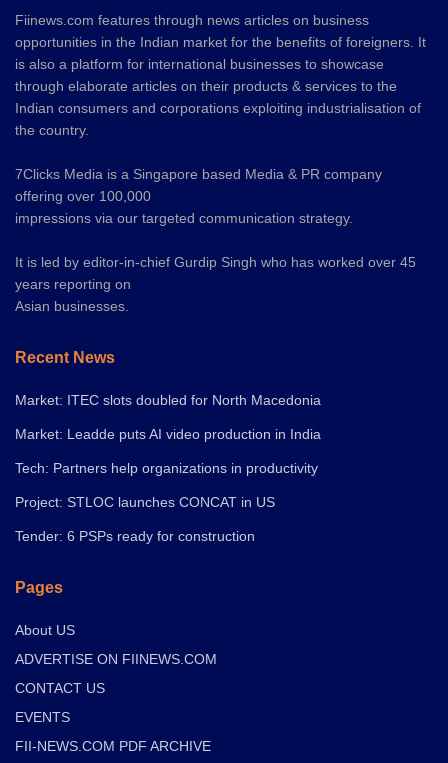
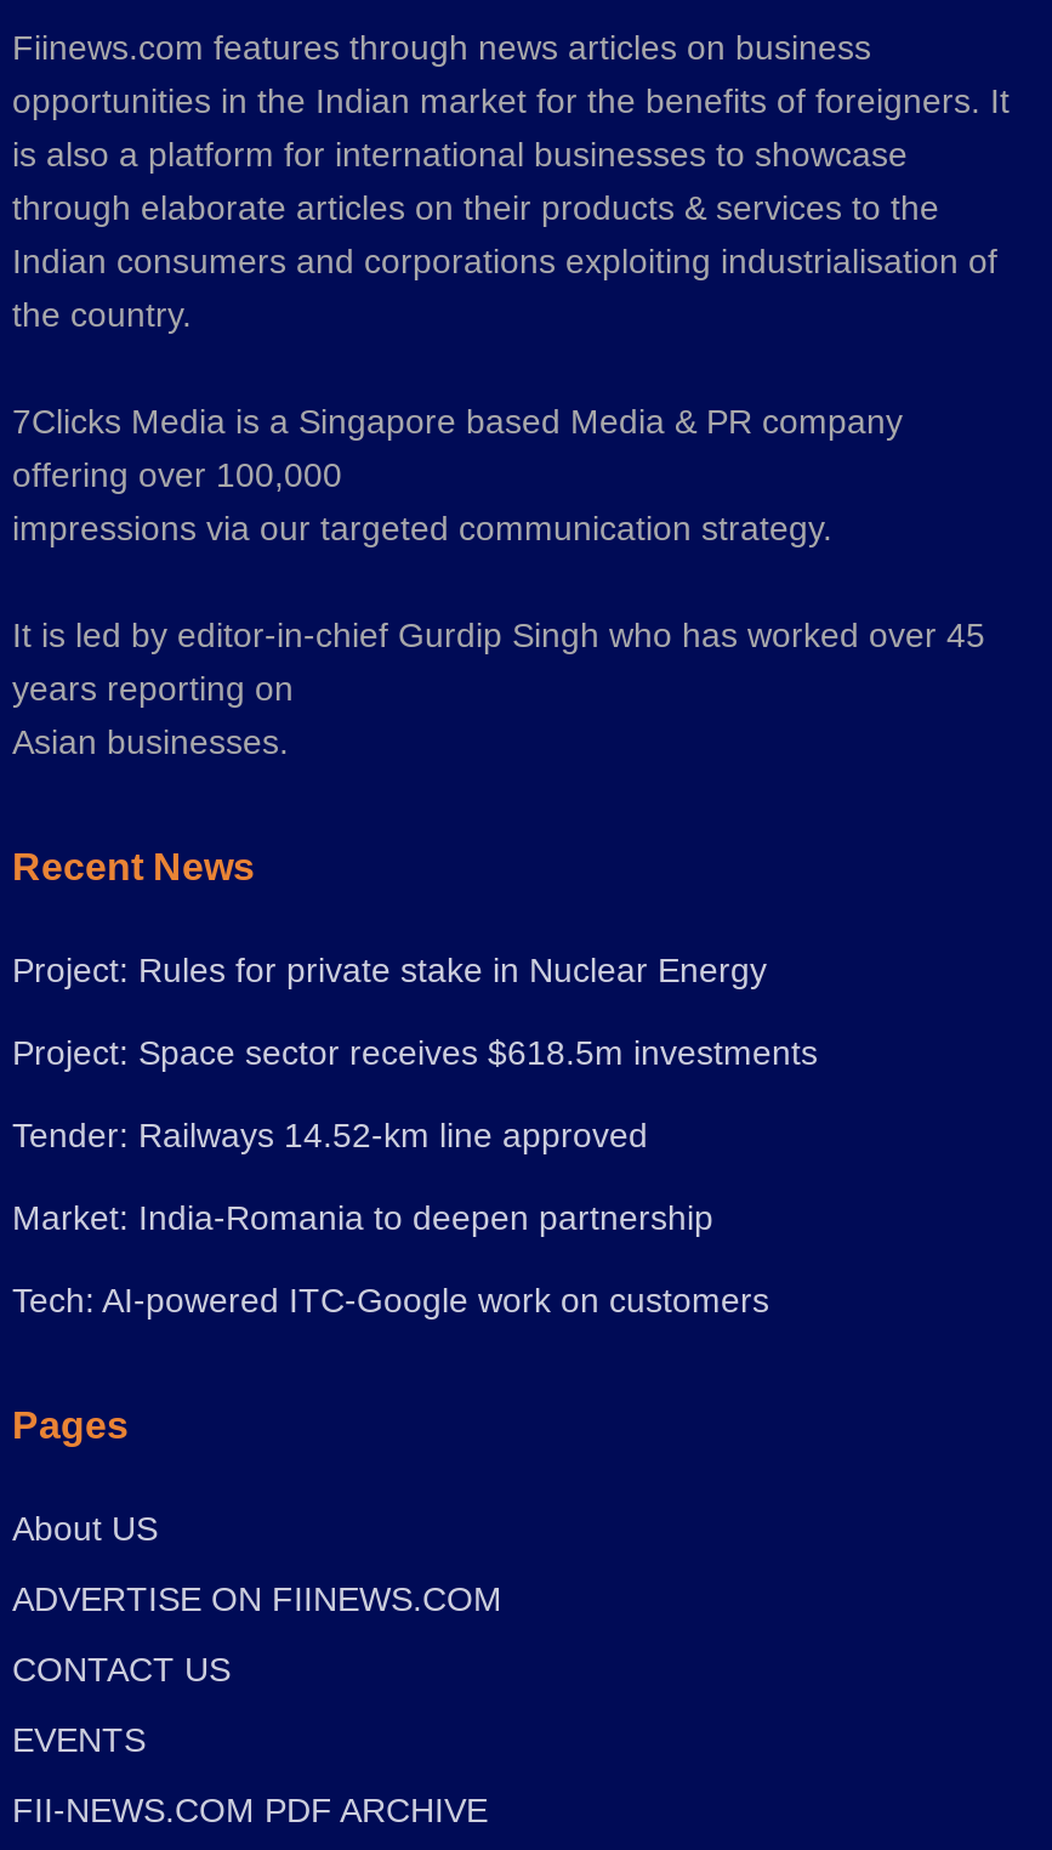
- Market: ITEC slots doubled for North Macedonia
+ Project: Rules for private stake in Nuclear Energy

- Market: Leadde puts AI video production in India
+ Project: Space sector receives $618.5m investments

- Tech: Partners help organizations in productivity
+ Tender: Railways 14.52-km line approved

- Project: STLOC launches CONCAT in US
+ Market: India-Romania to deepen partnership

- Tender: 6 PSPs ready for construction
+ Tech: AI-powered ITC-Google work on customers
